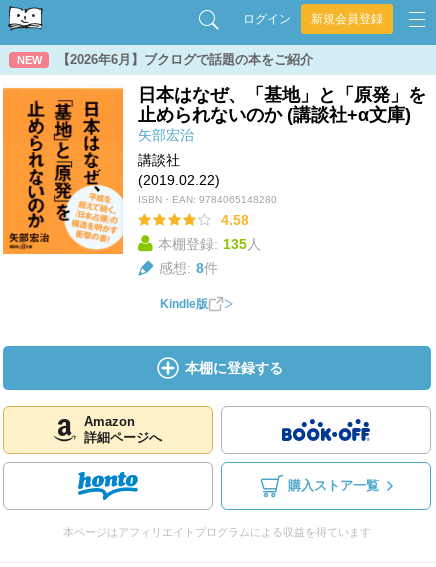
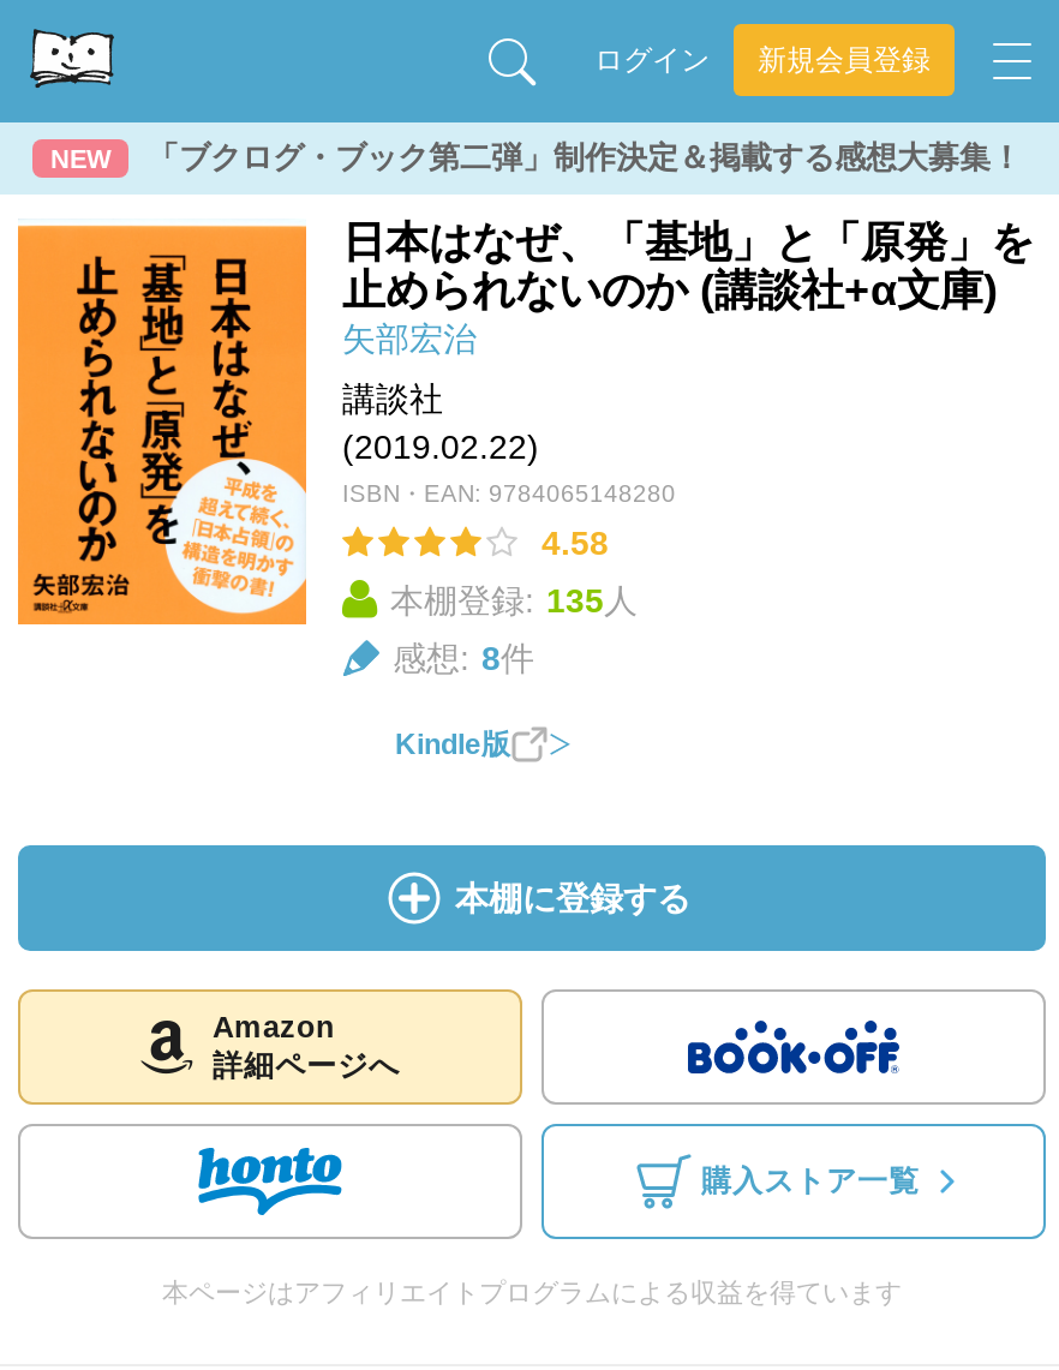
- 【2026年6月】ブクログで話題の本をご紹介
+ 「ブクログ・ブック第二弾」制作決定＆掲載する感想大募集！
